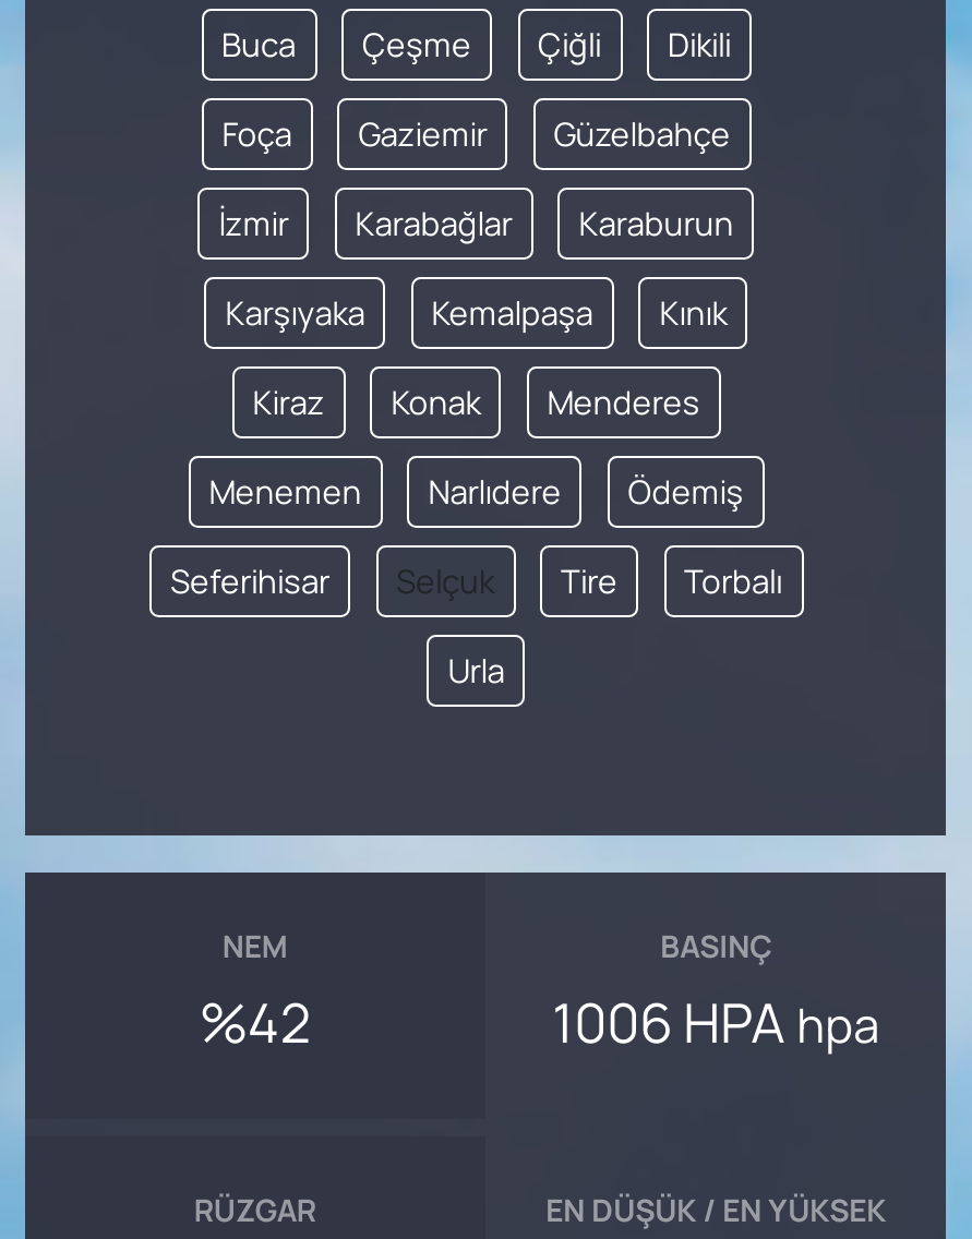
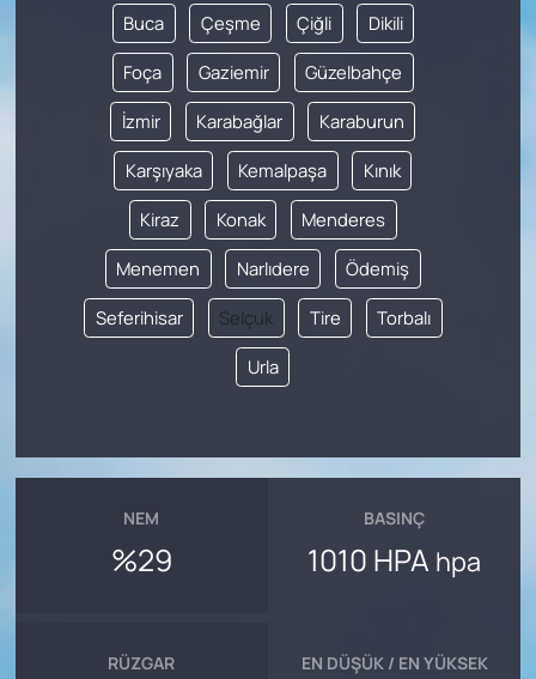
- %42
+ %29

- 1006 HPA hpa
+ 1010 HPA hpa
